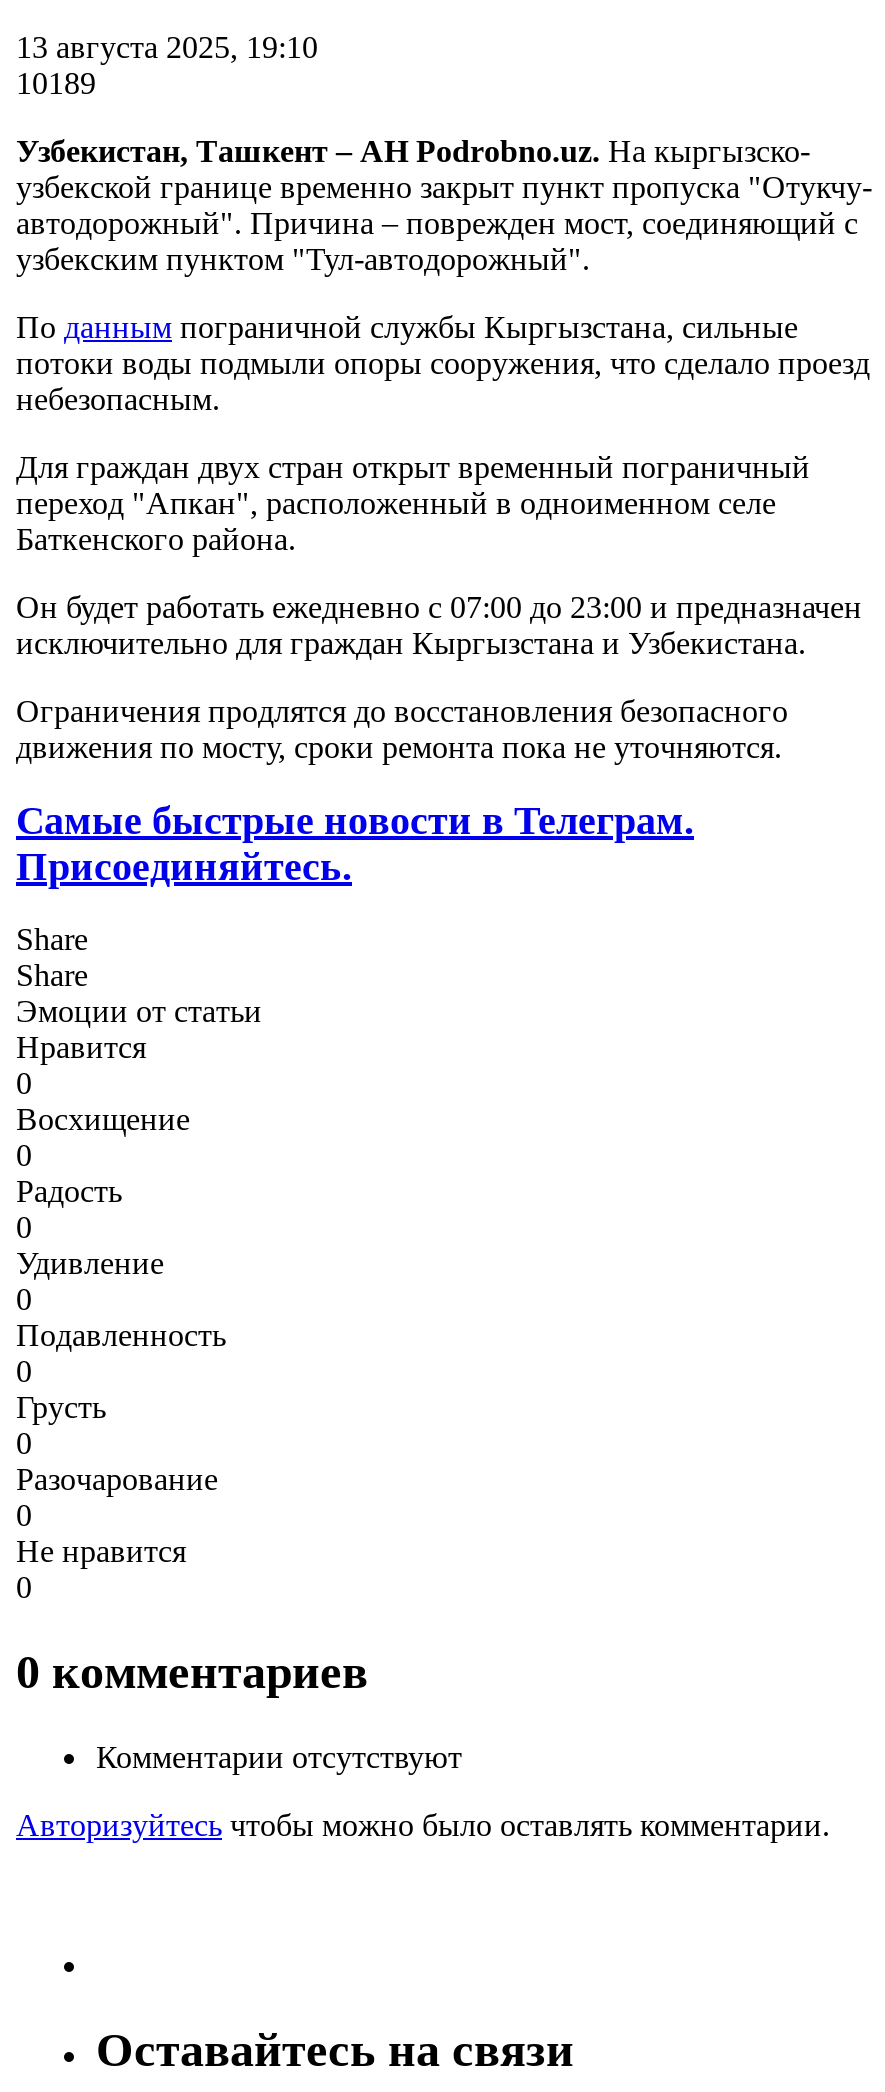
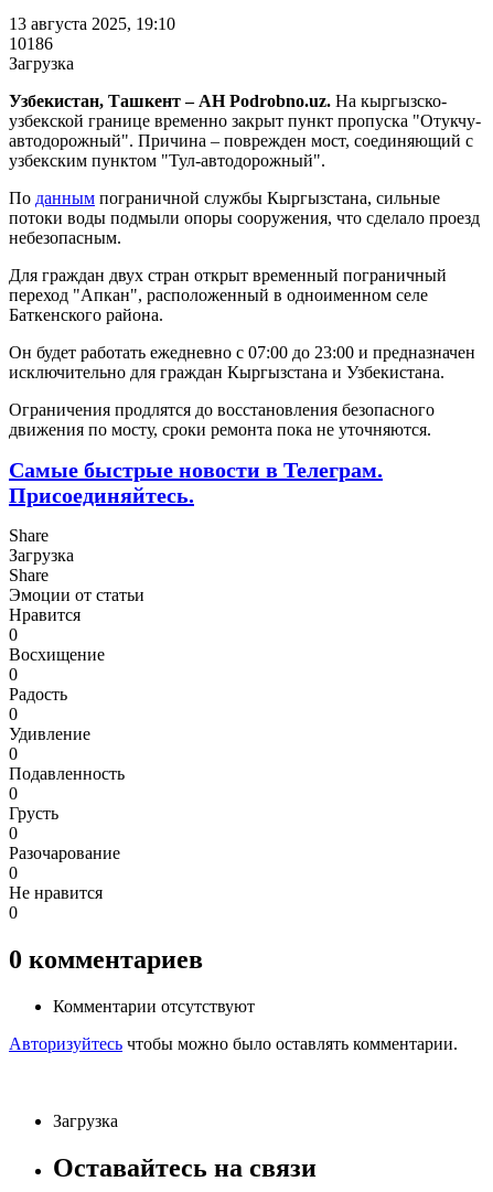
- 10189
+ 10186
+ Загрузка

+ Загрузка

+ Загрузка
